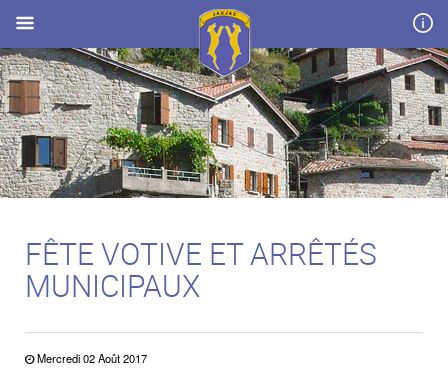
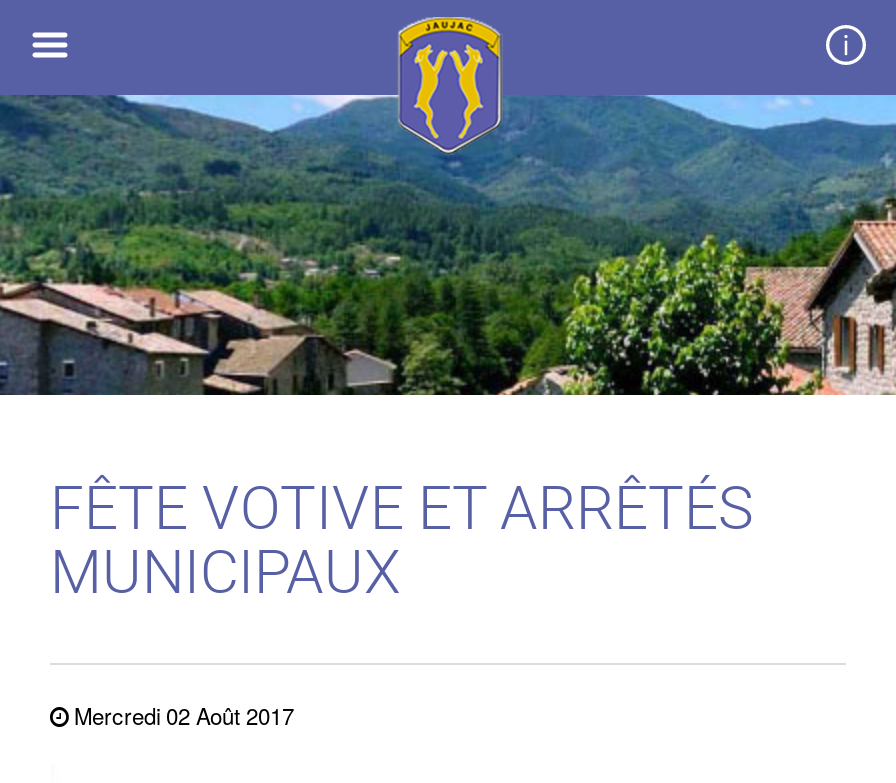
- [image]
+ [image]
